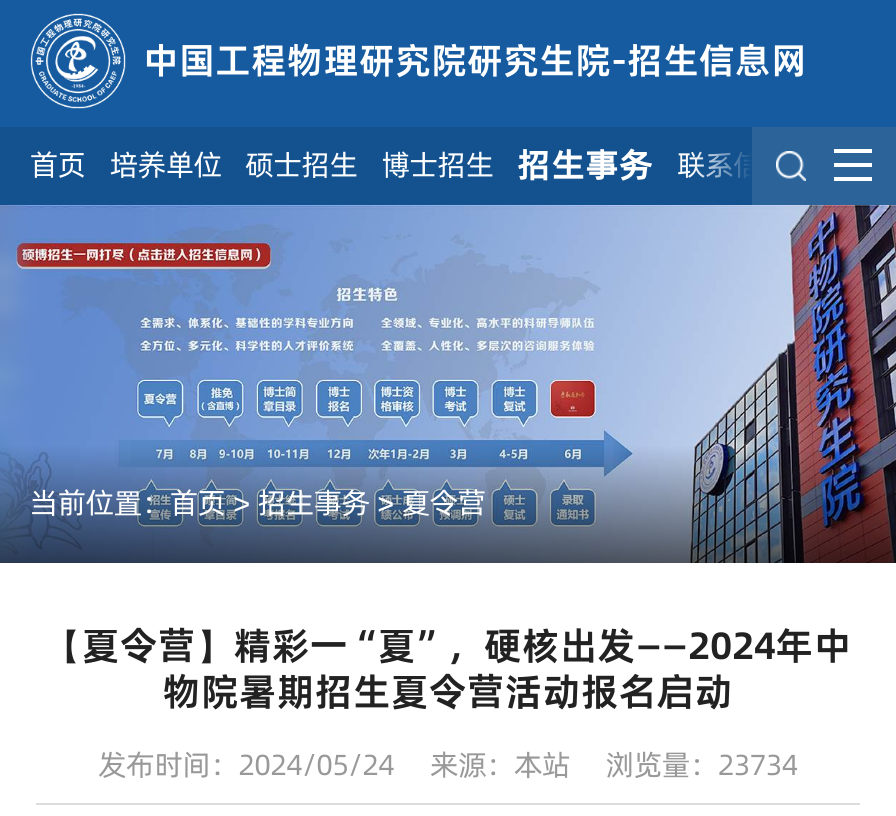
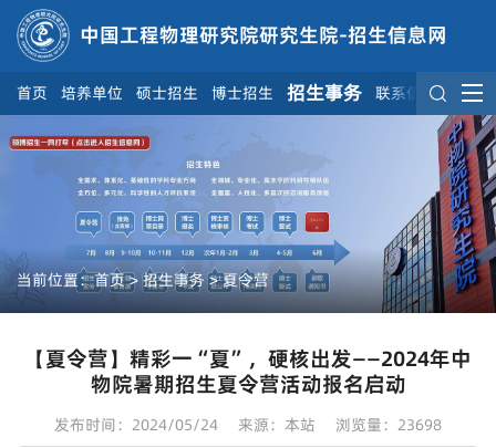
- 发布时间：2024/05/24 来源：本站 浏览量：23734
+ 发布时间：2024/05/24 来源：本站 浏览量：23698
